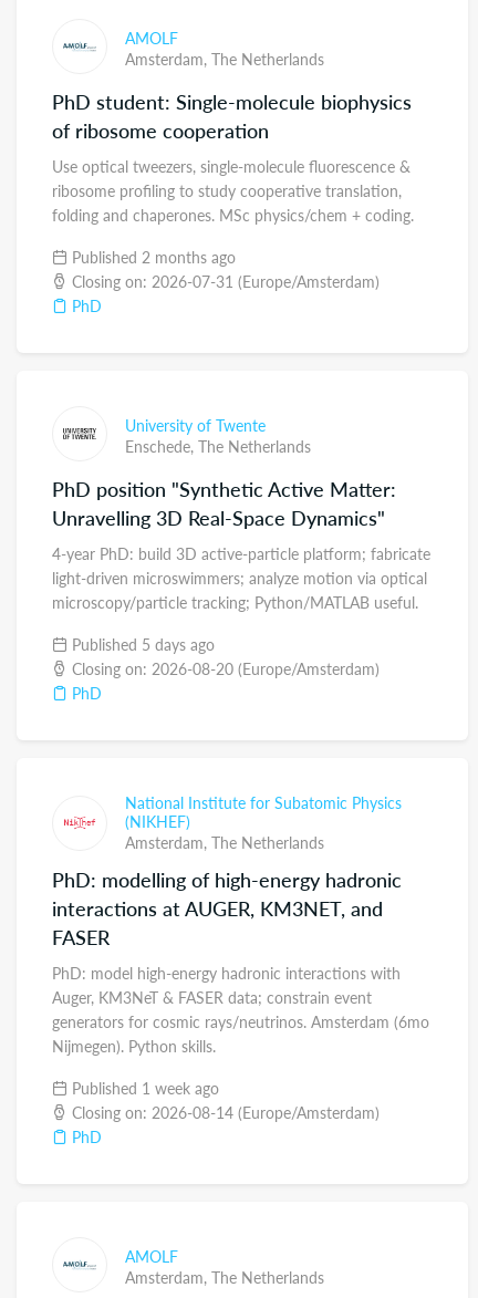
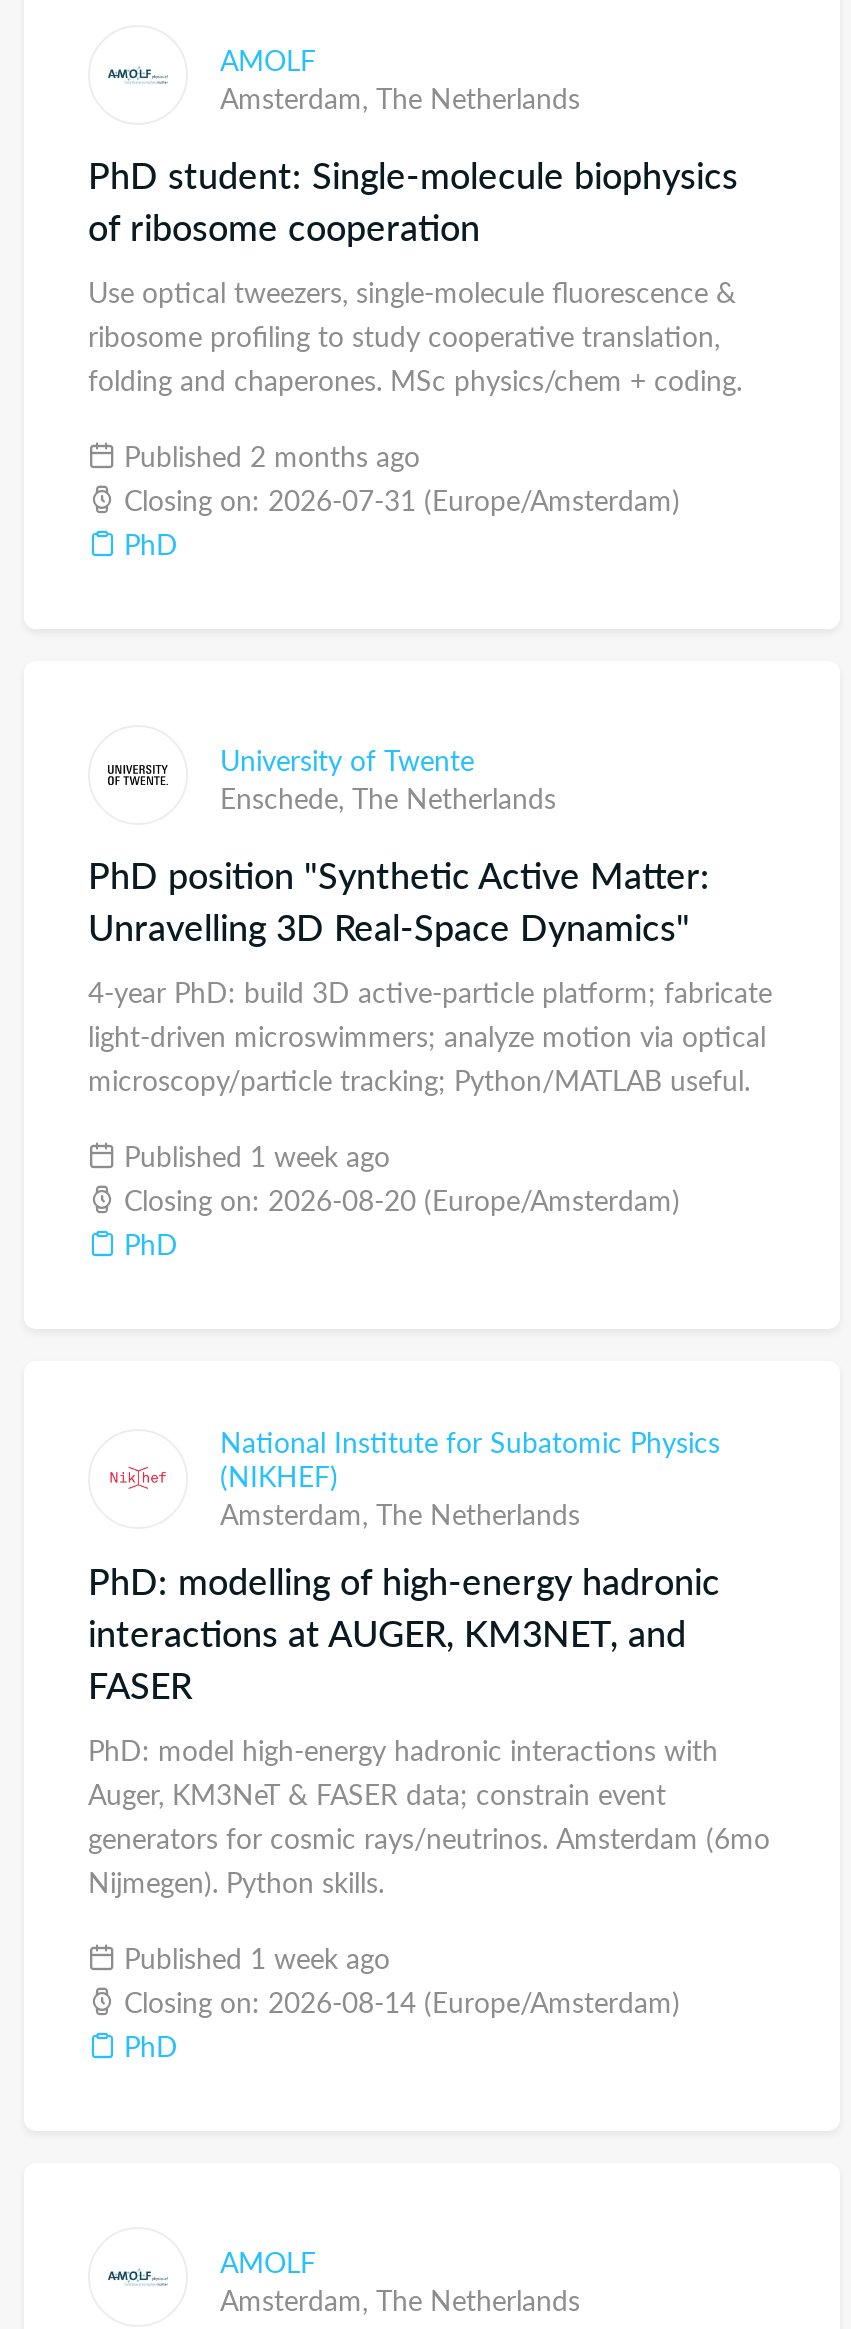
- Published 5 days ago
+ Published 1 week ago
